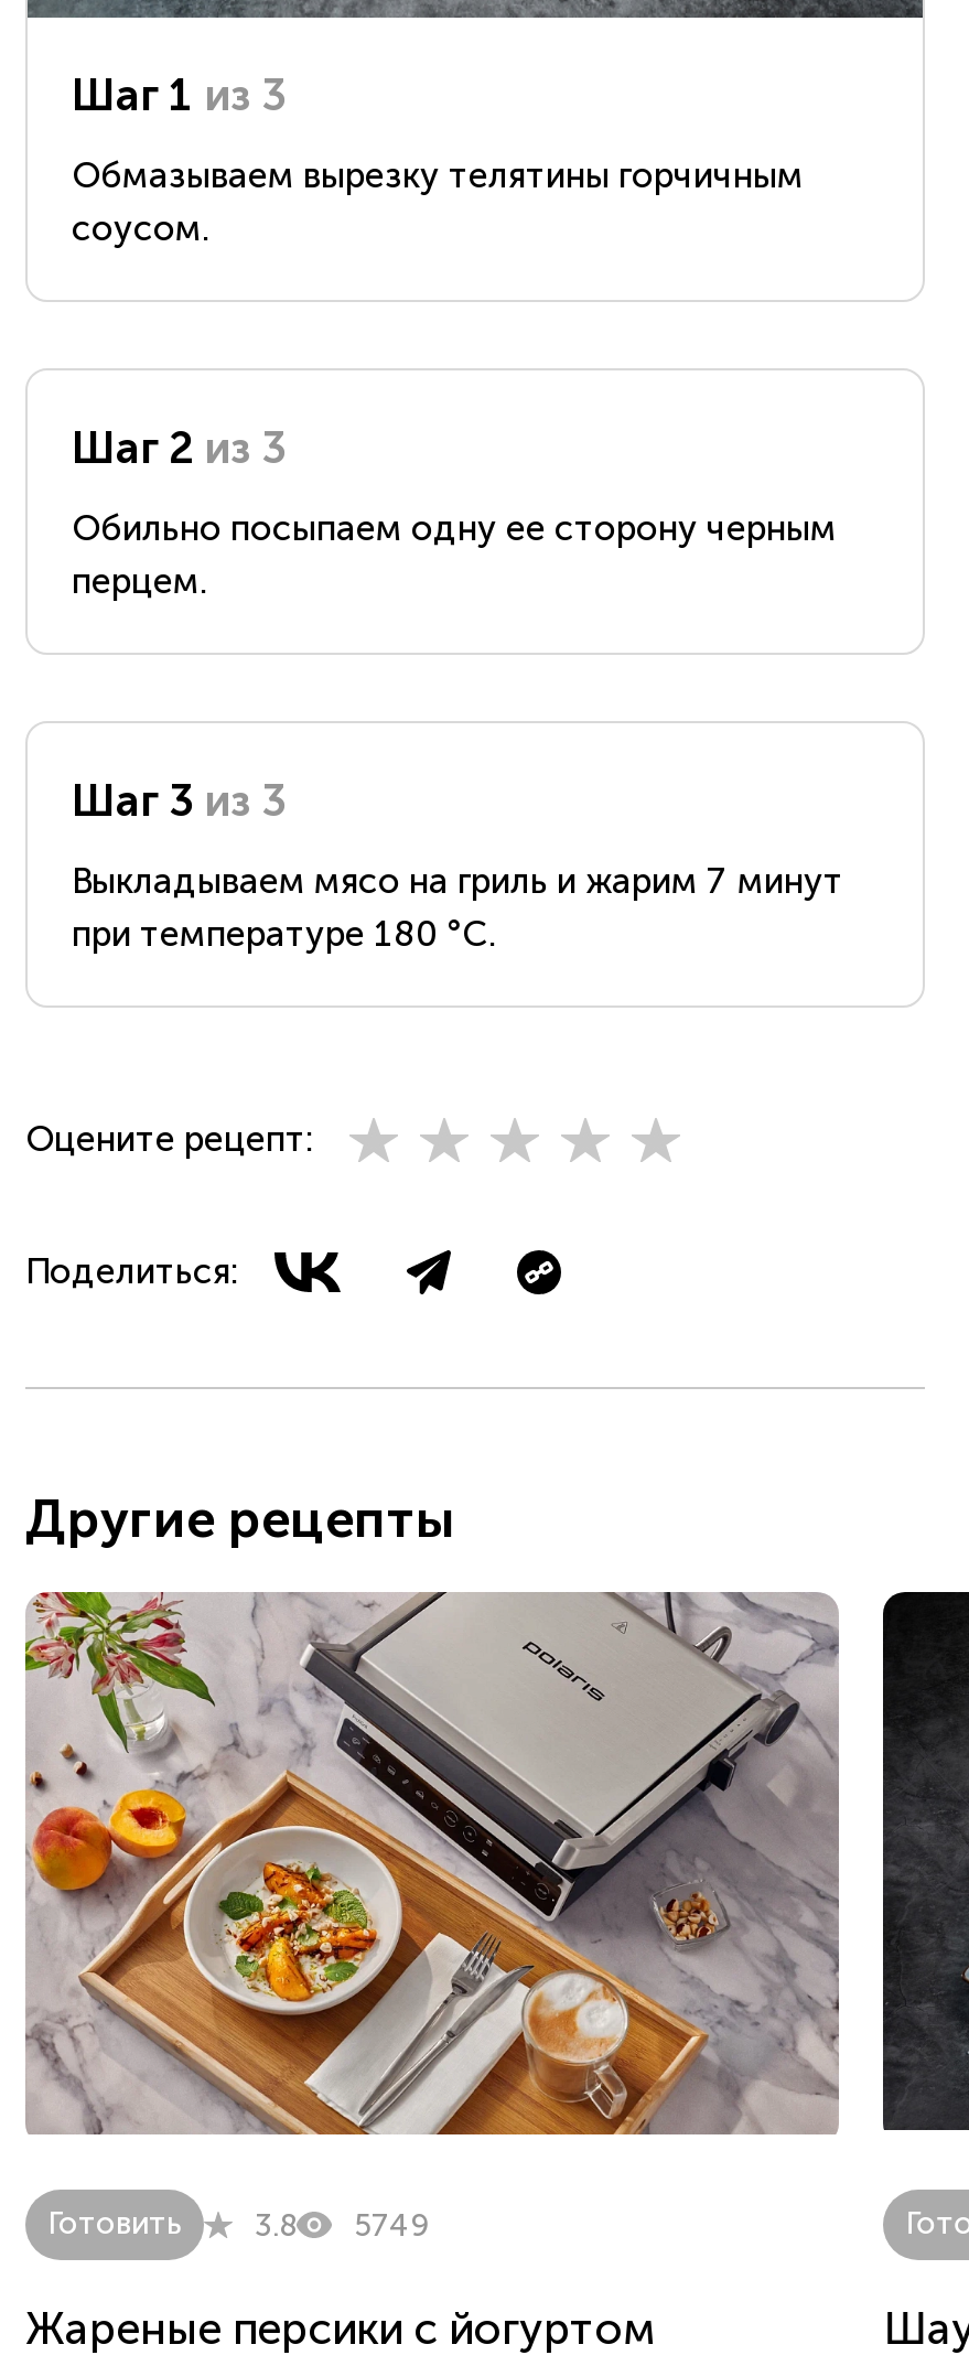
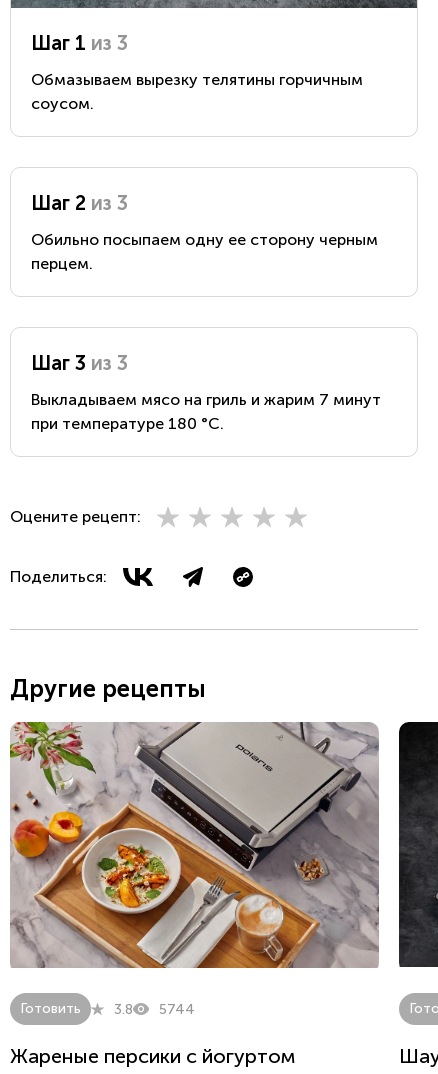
- 5749
+ 5744
